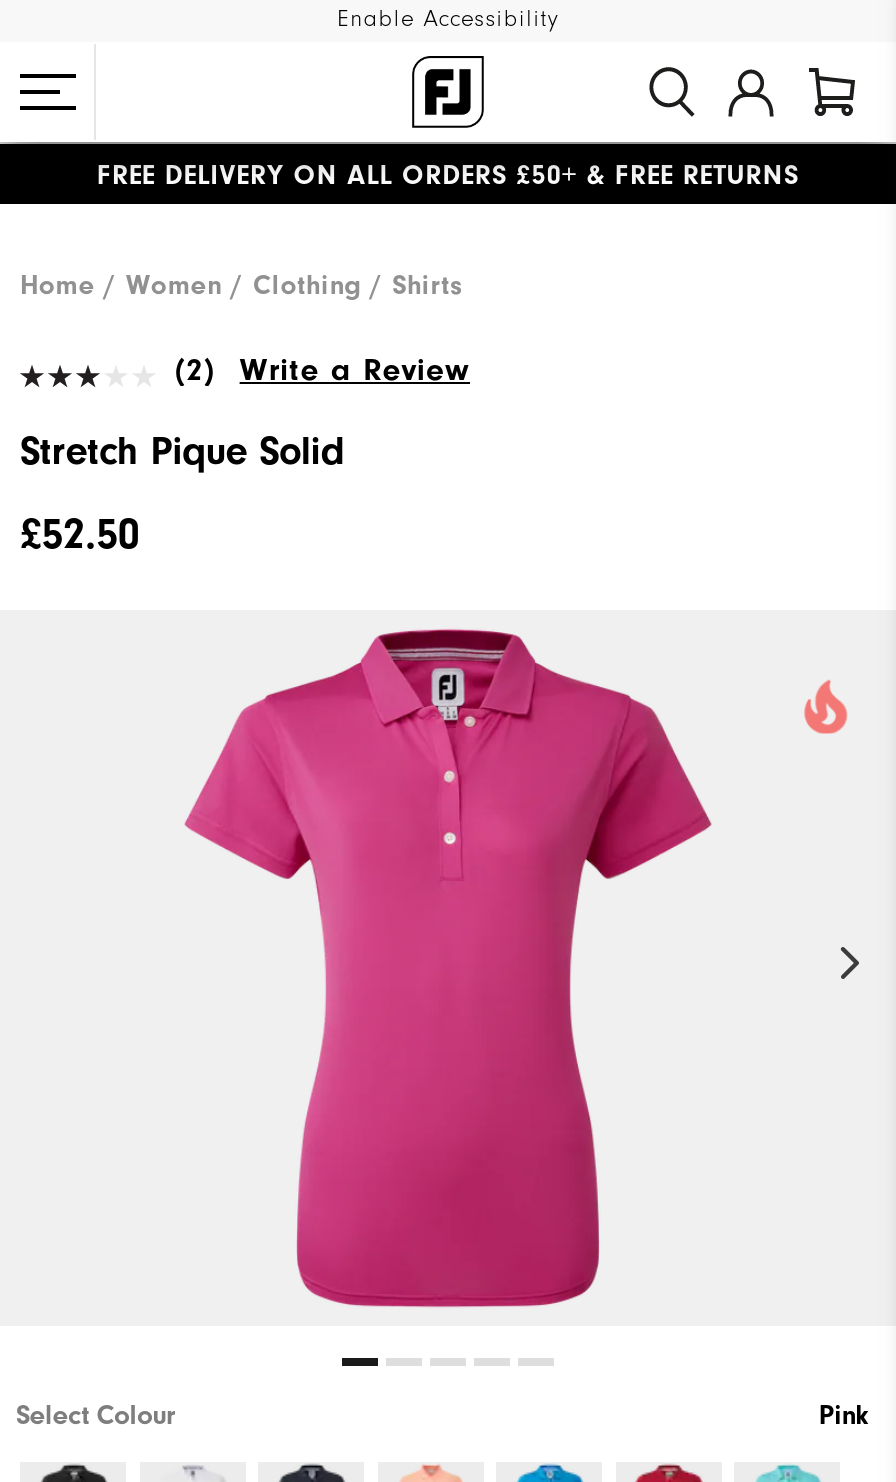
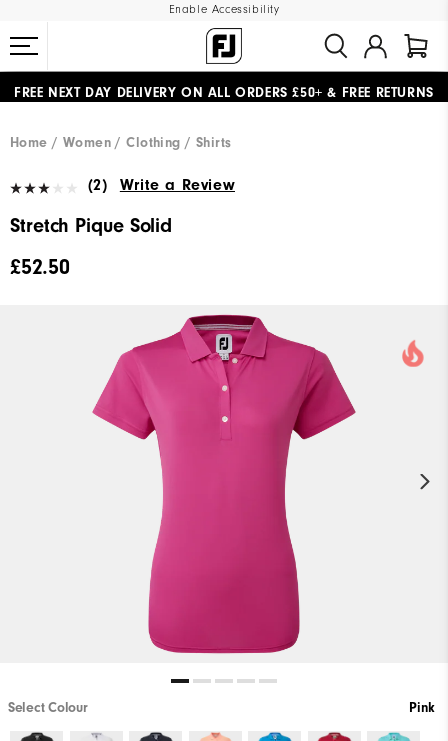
- FREE DELIVERY ON ALL ORDERS £50+ & FREE RETURNS
+ FREE NEXT DAY DELIVERY ON ALL ORDERS £50+ & FREE RETURNS
